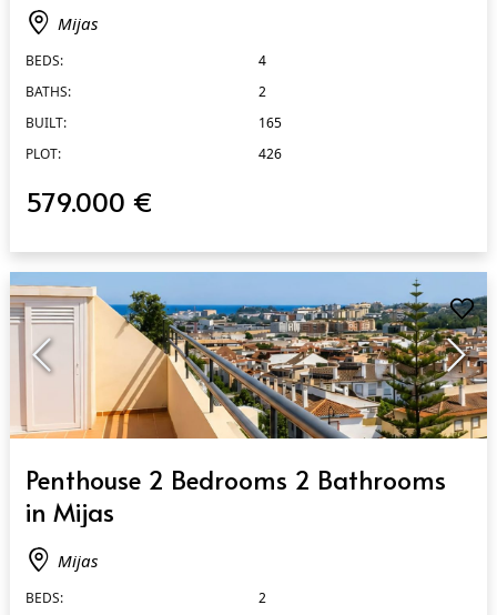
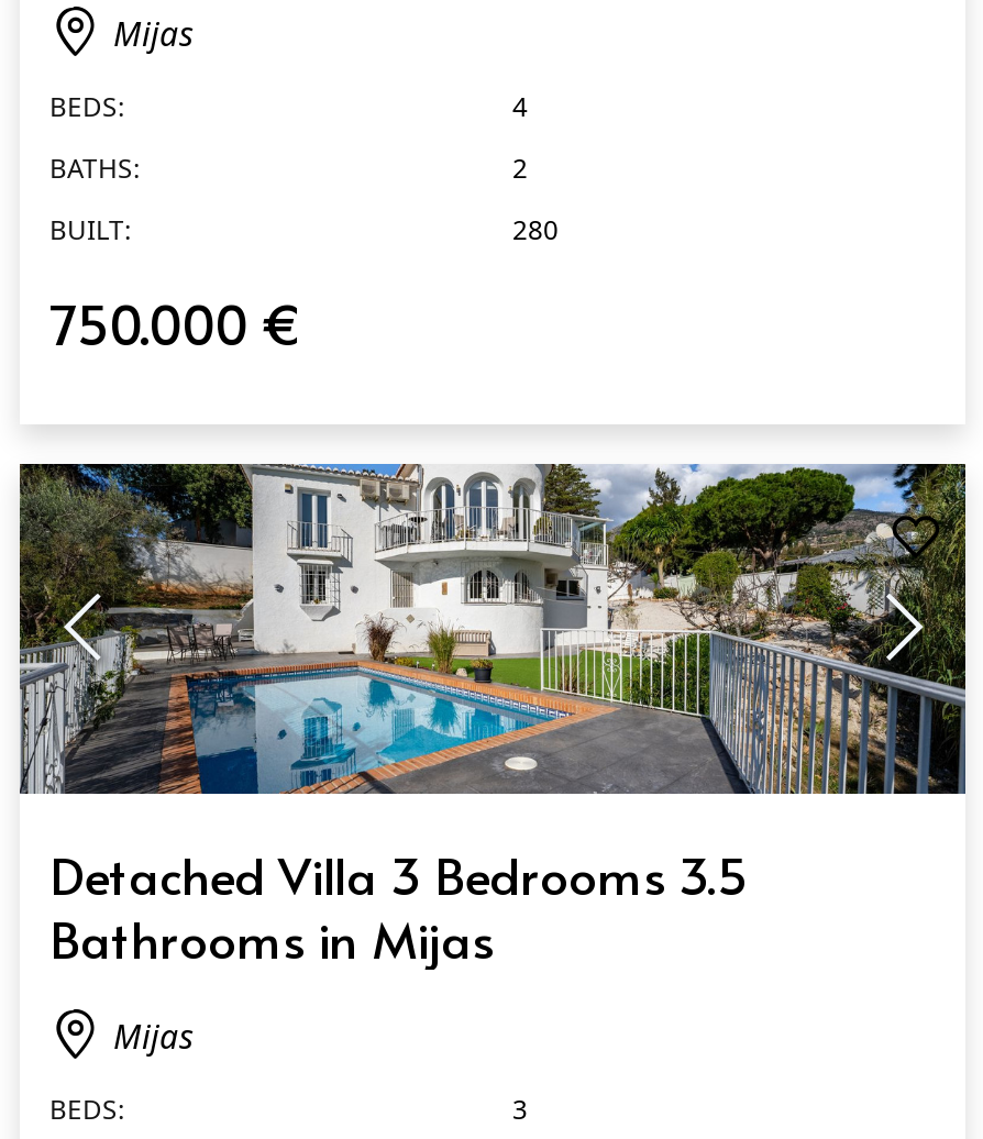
- 165
- PLOT:
- 426
- 579.000 €
+ 280
+ 750.000 €

- [image]
- Penthouse 2 Bedrooms 2 Bathrooms
- in Mijas
+ [image]
+ Detached Villa 3 Bedrooms 3.5
+ Bathrooms in Mijas

- 2
+ 3
